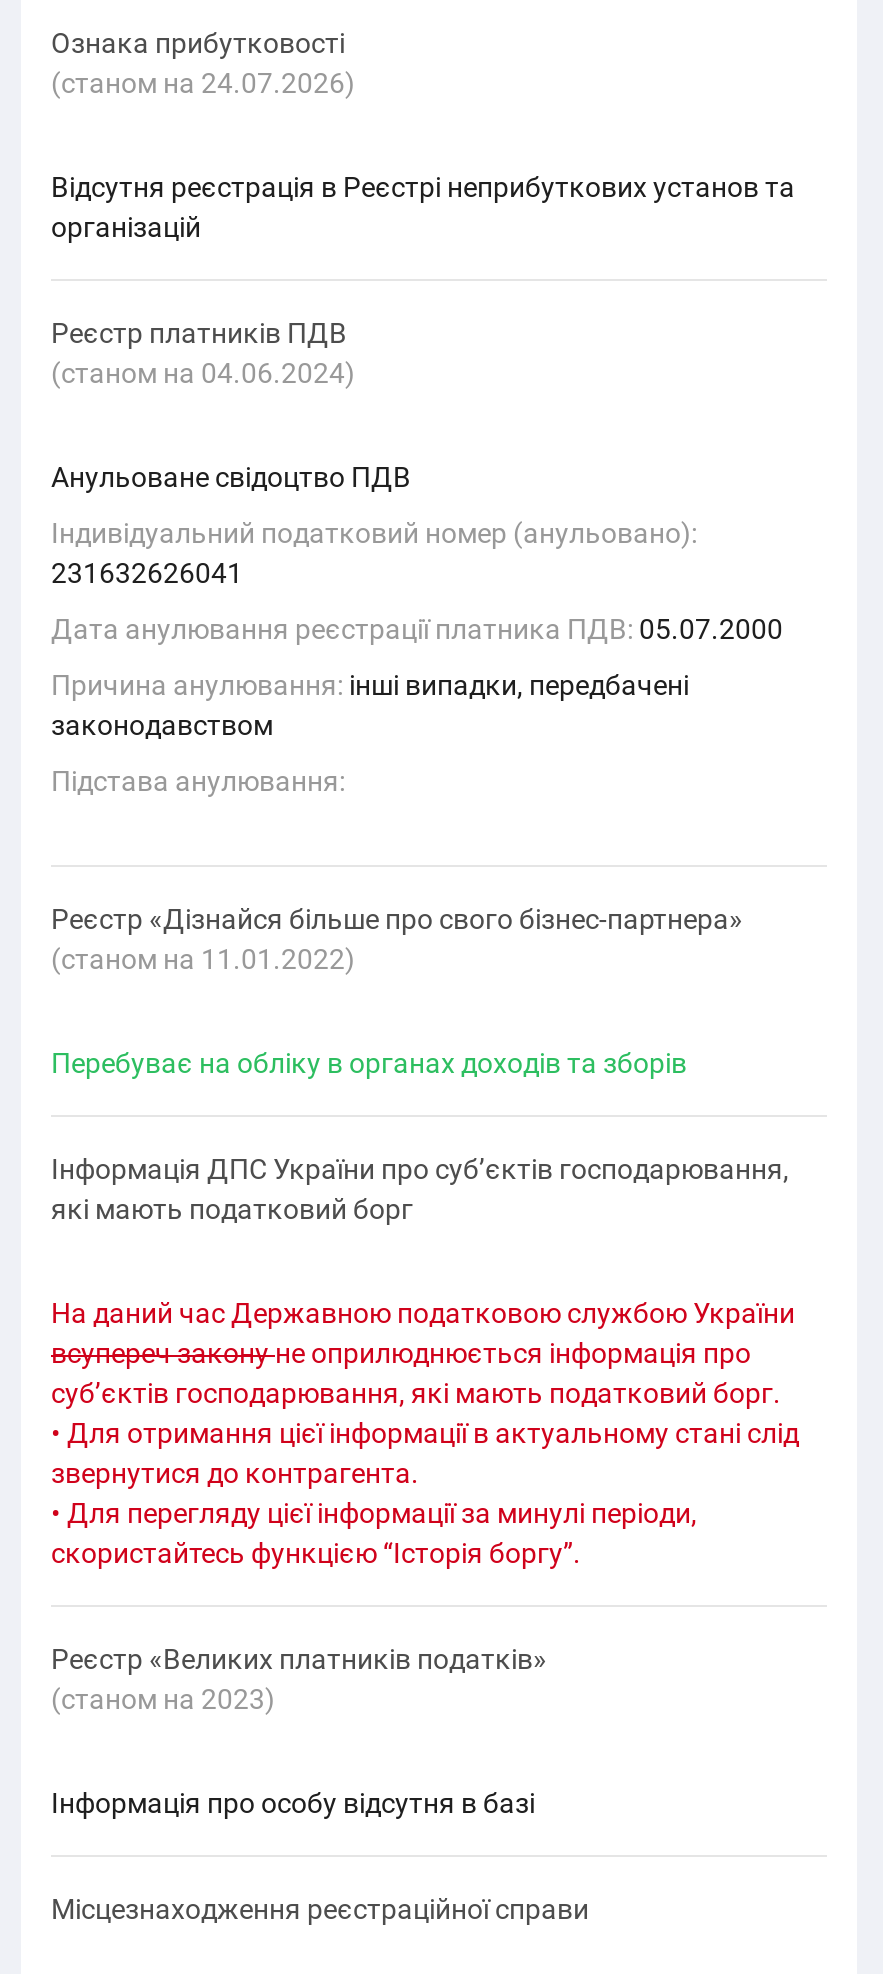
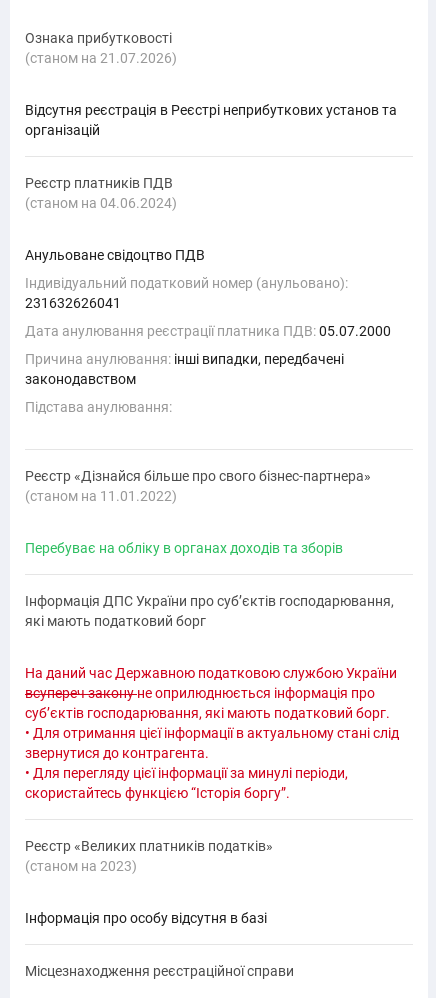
- (cтаном на 24.07.2026)
+ (cтаном на 21.07.2026)
